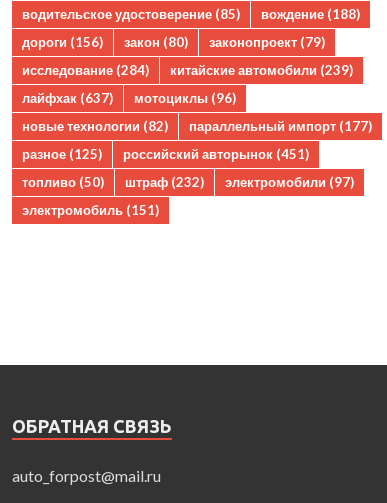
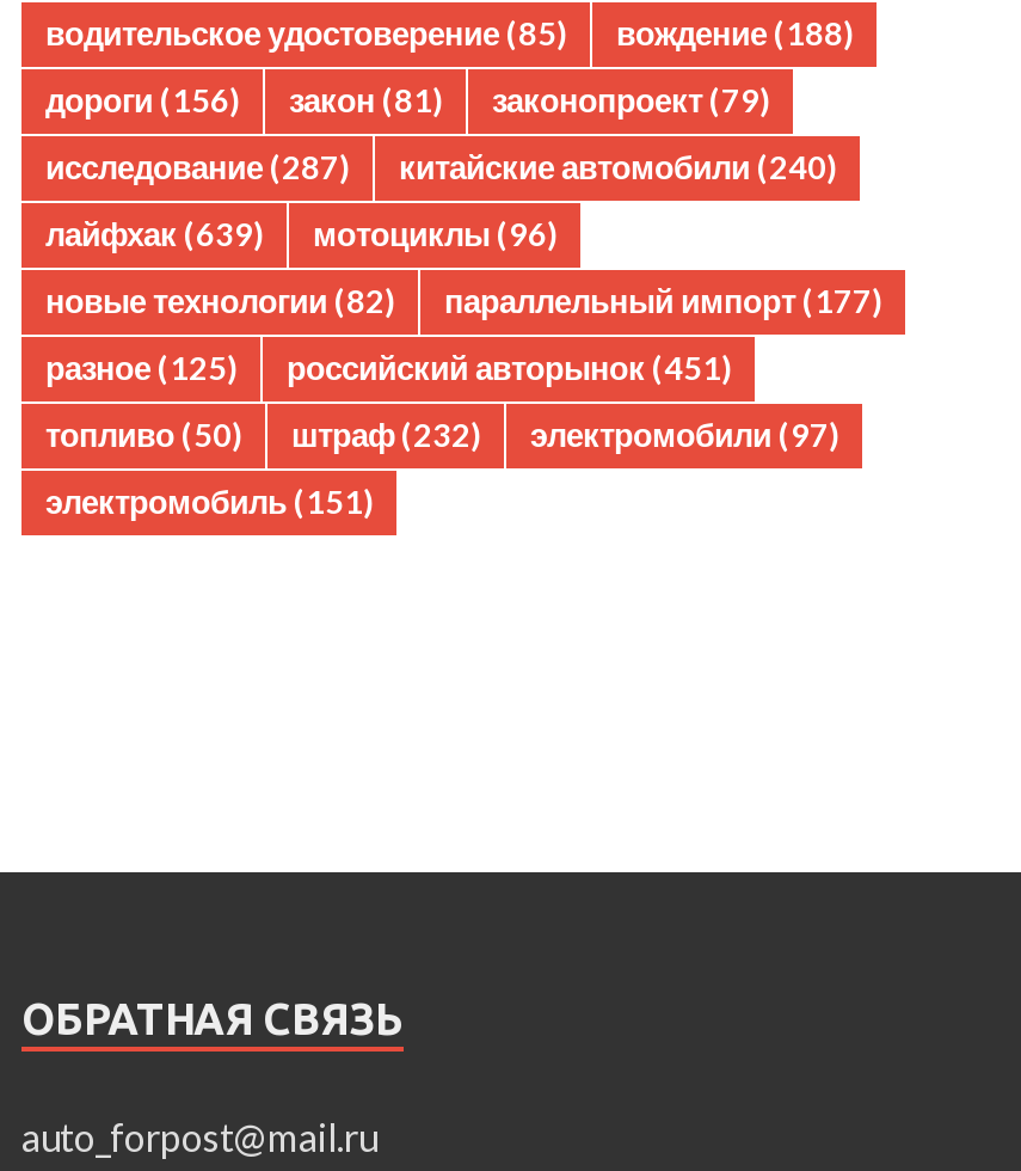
- дороги (156) закон (80) законопроект (79)
+ дороги (156) закон (81) законопроект (79)

- исследование (284)
+ исследование (287)

- китайские автомобили (239)
+ китайские автомобили (240)

- лайфхак (637) мотоциклы (96)
+ лайфхак (639) мотоциклы (96)
